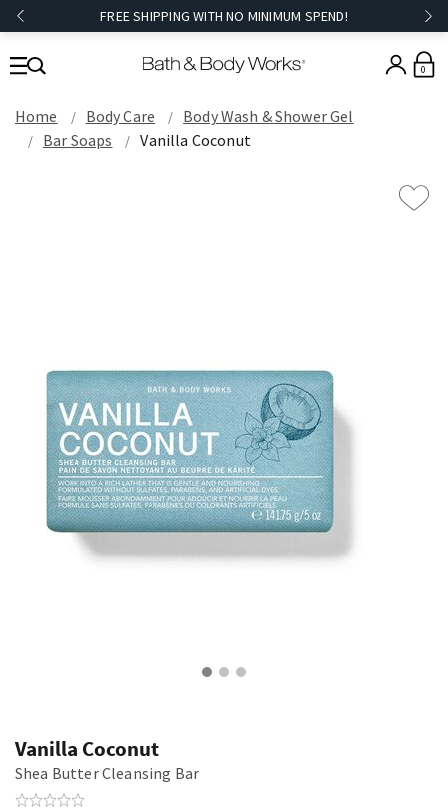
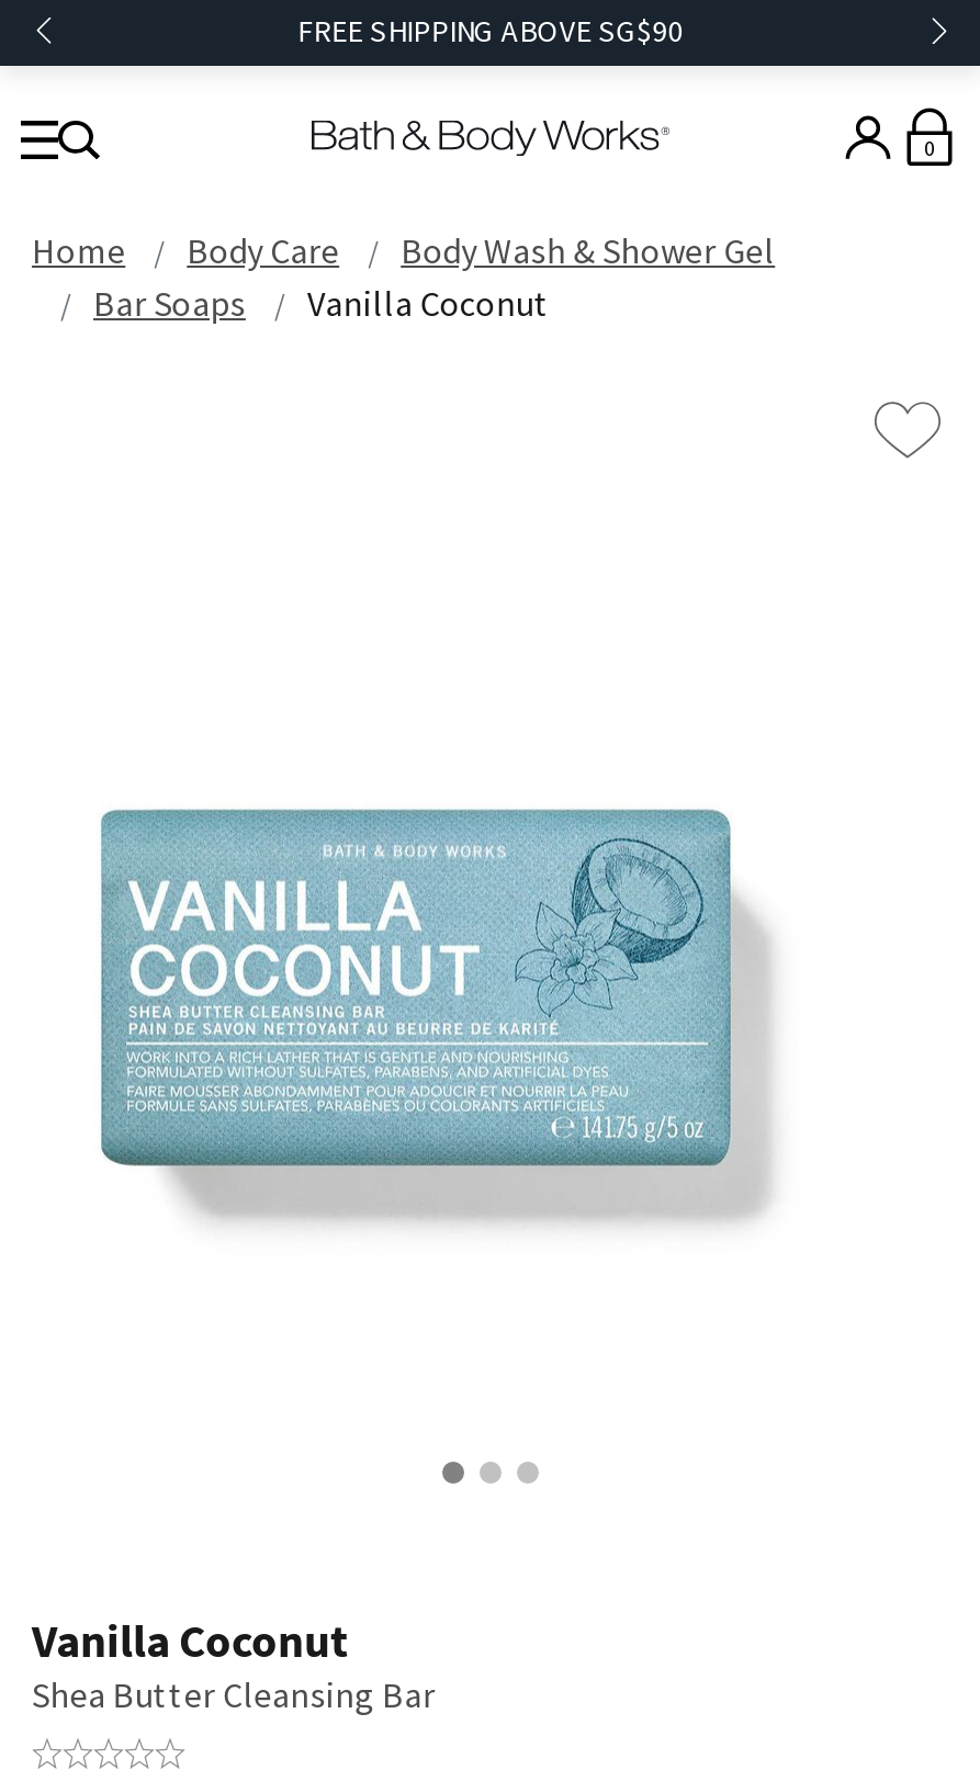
- FREE SHIPPING WITH NO MINIMUM SPEND!
+ FREE SHIPPING ABOVE SG$90
